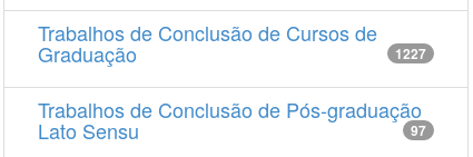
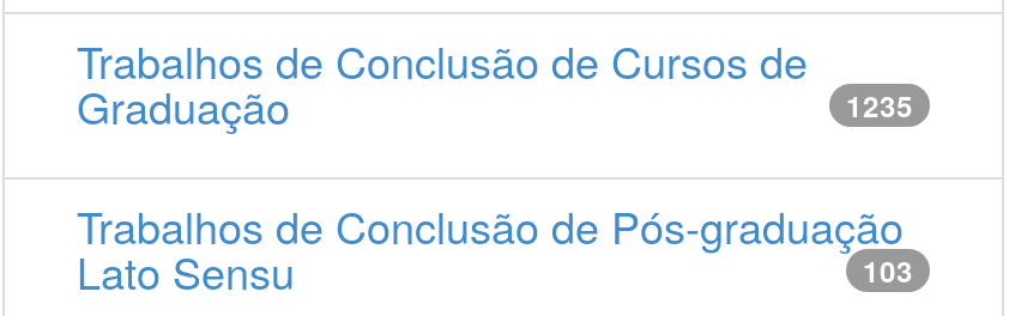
- 1227
+ 1235

- 97
+ 103
